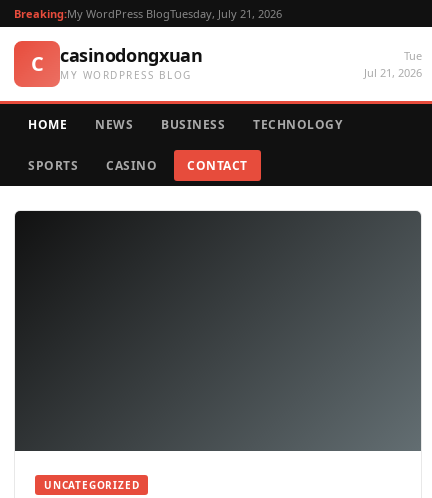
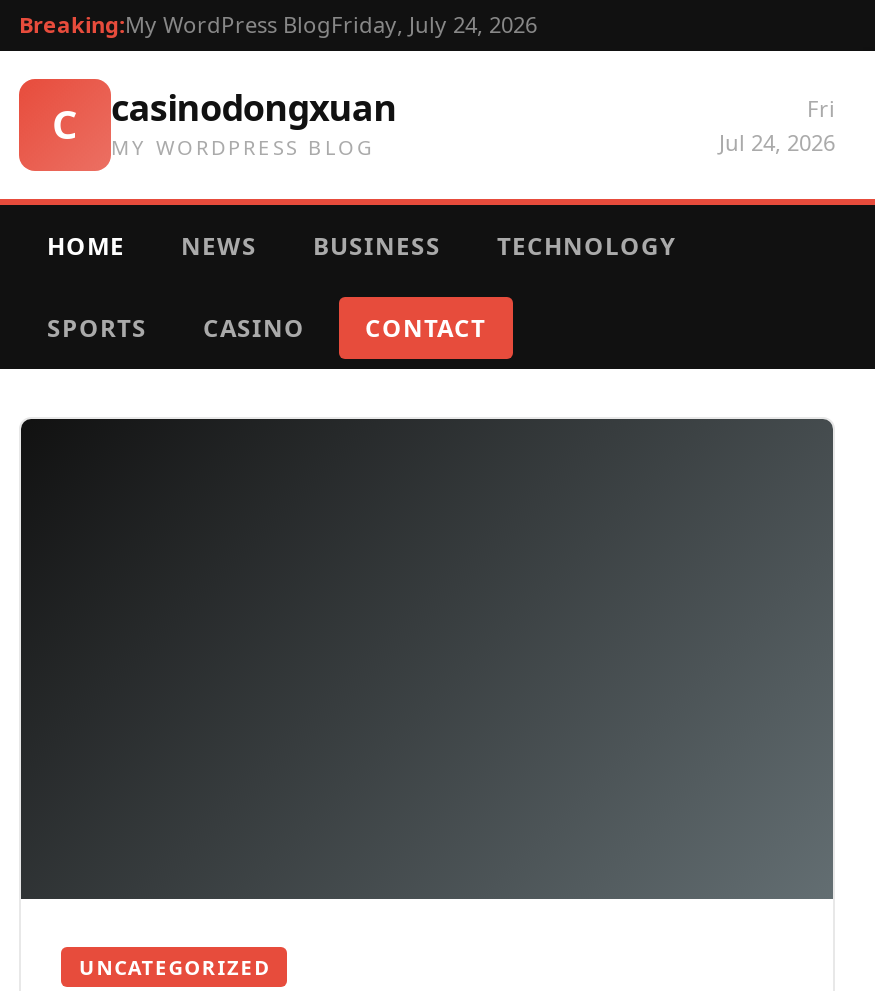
- Breaking:My WordPress BlogTuesday, July 21, 2026
+ Breaking:My WordPress BlogFriday, July 24, 2026

- Tue
- Jul 21, 2026
+ Fri
+ Jul 24, 2026
